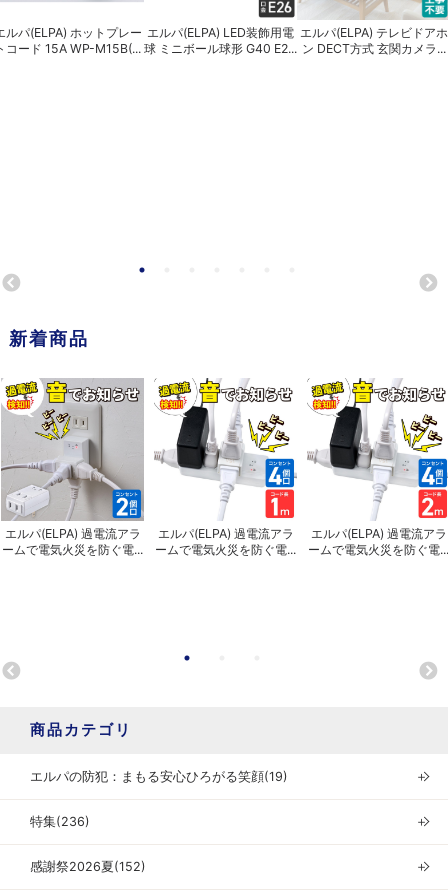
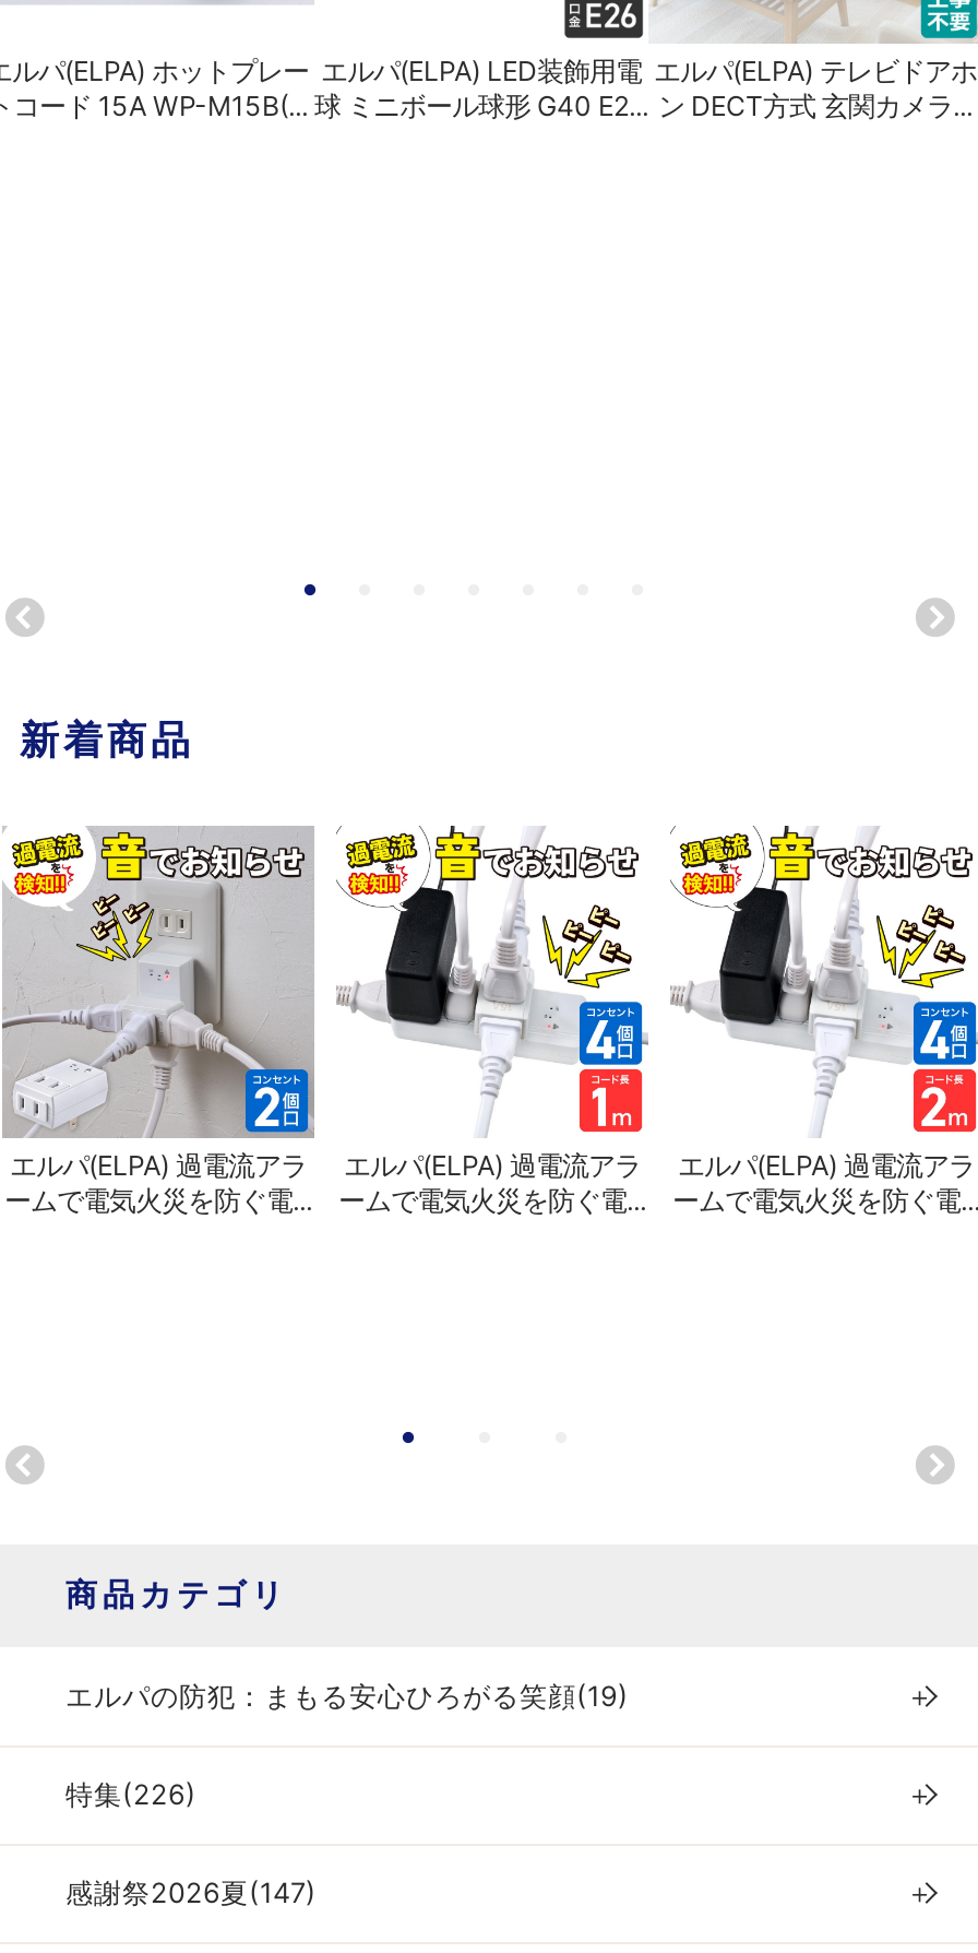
- 特集(236)
+ 特集(226)

- 感謝祭2026夏(152)
+ 感謝祭2026夏(147)
